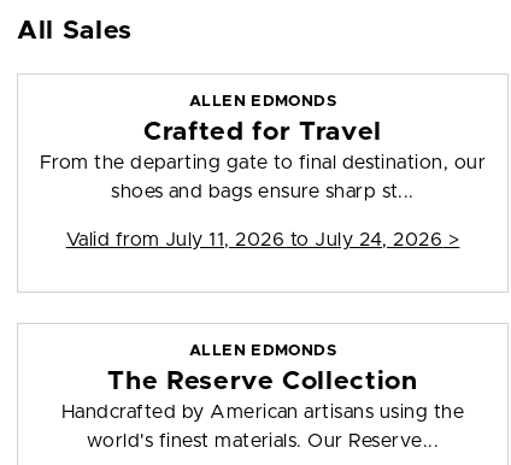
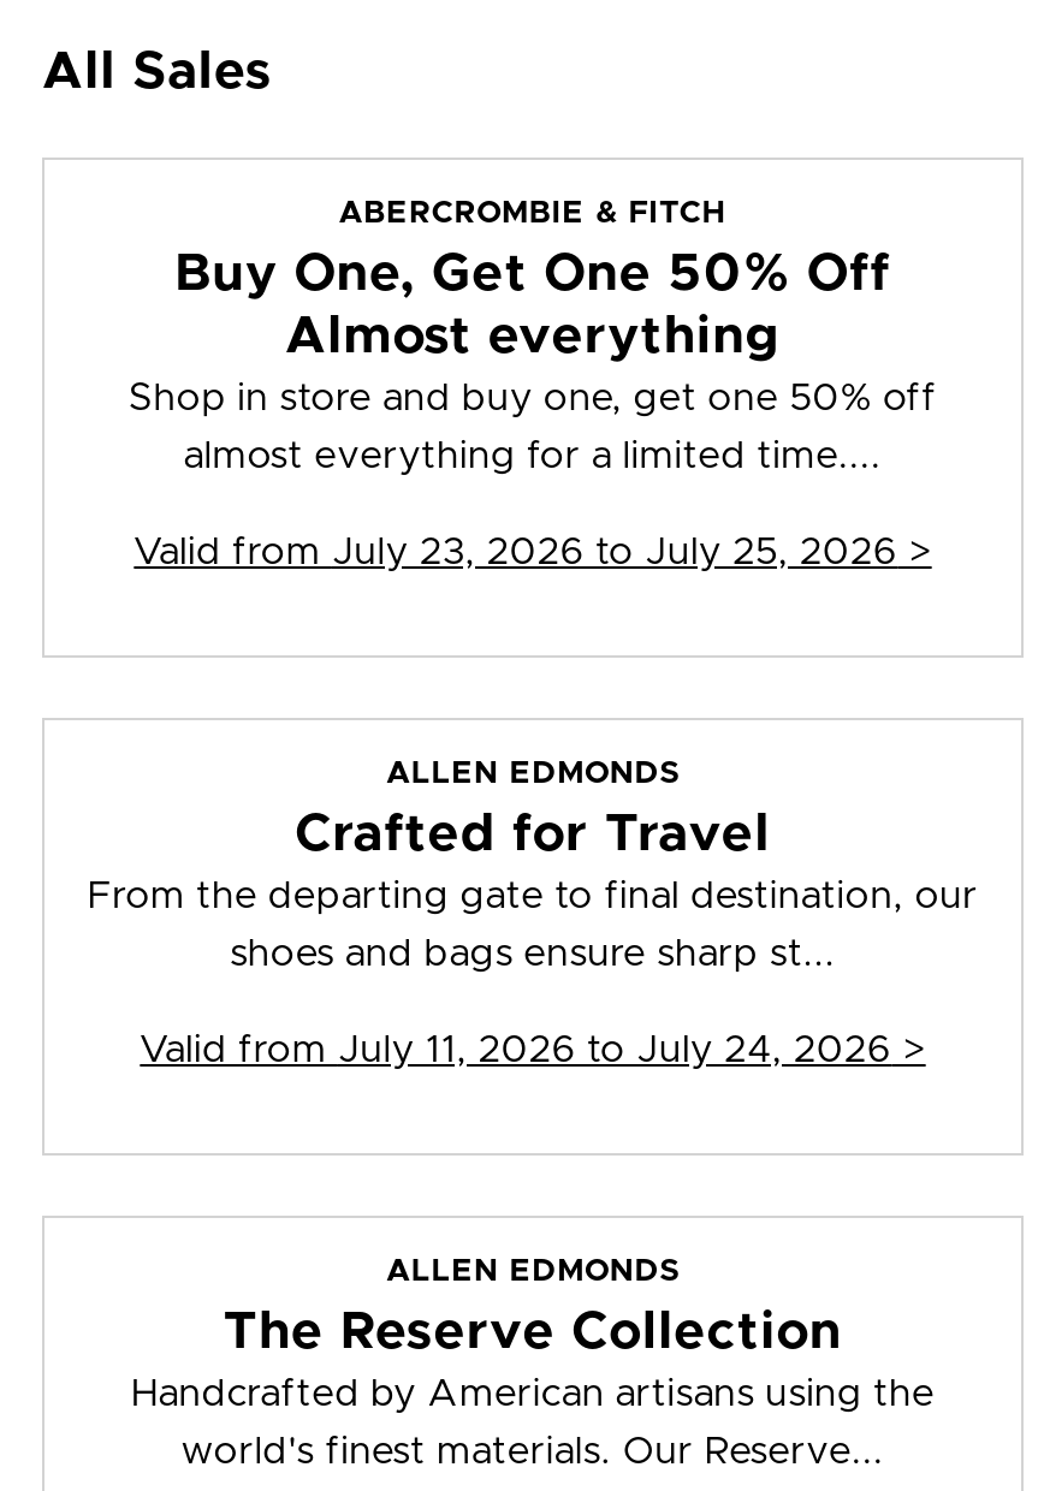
+ ABERCROMBIE & FITCH
+ Buy One, Get One 50% Off
+ Almost everything
+ Shop in store and buy one, get one 50% off
+ almost everything for a limited time....
+ Valid from July 23, 2026 to July 25, 2026 >
